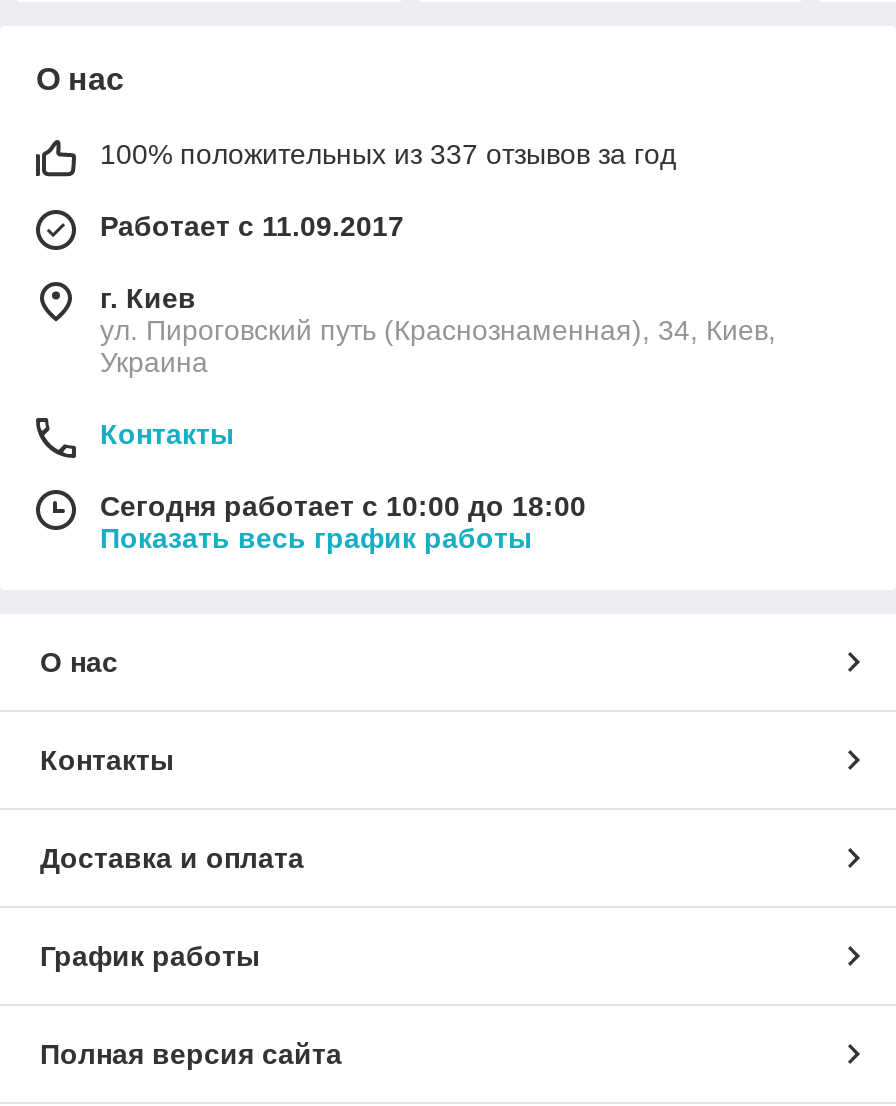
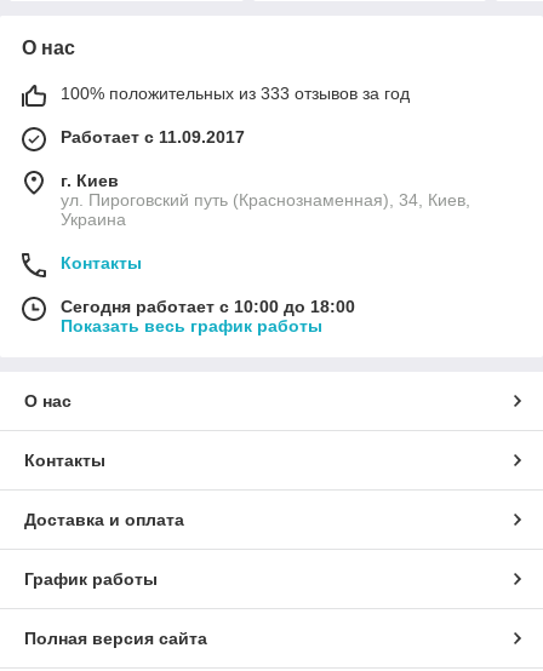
- 100% положительных из 337 отзывов за год
+ 100% положительных из 333 отзывов за год
